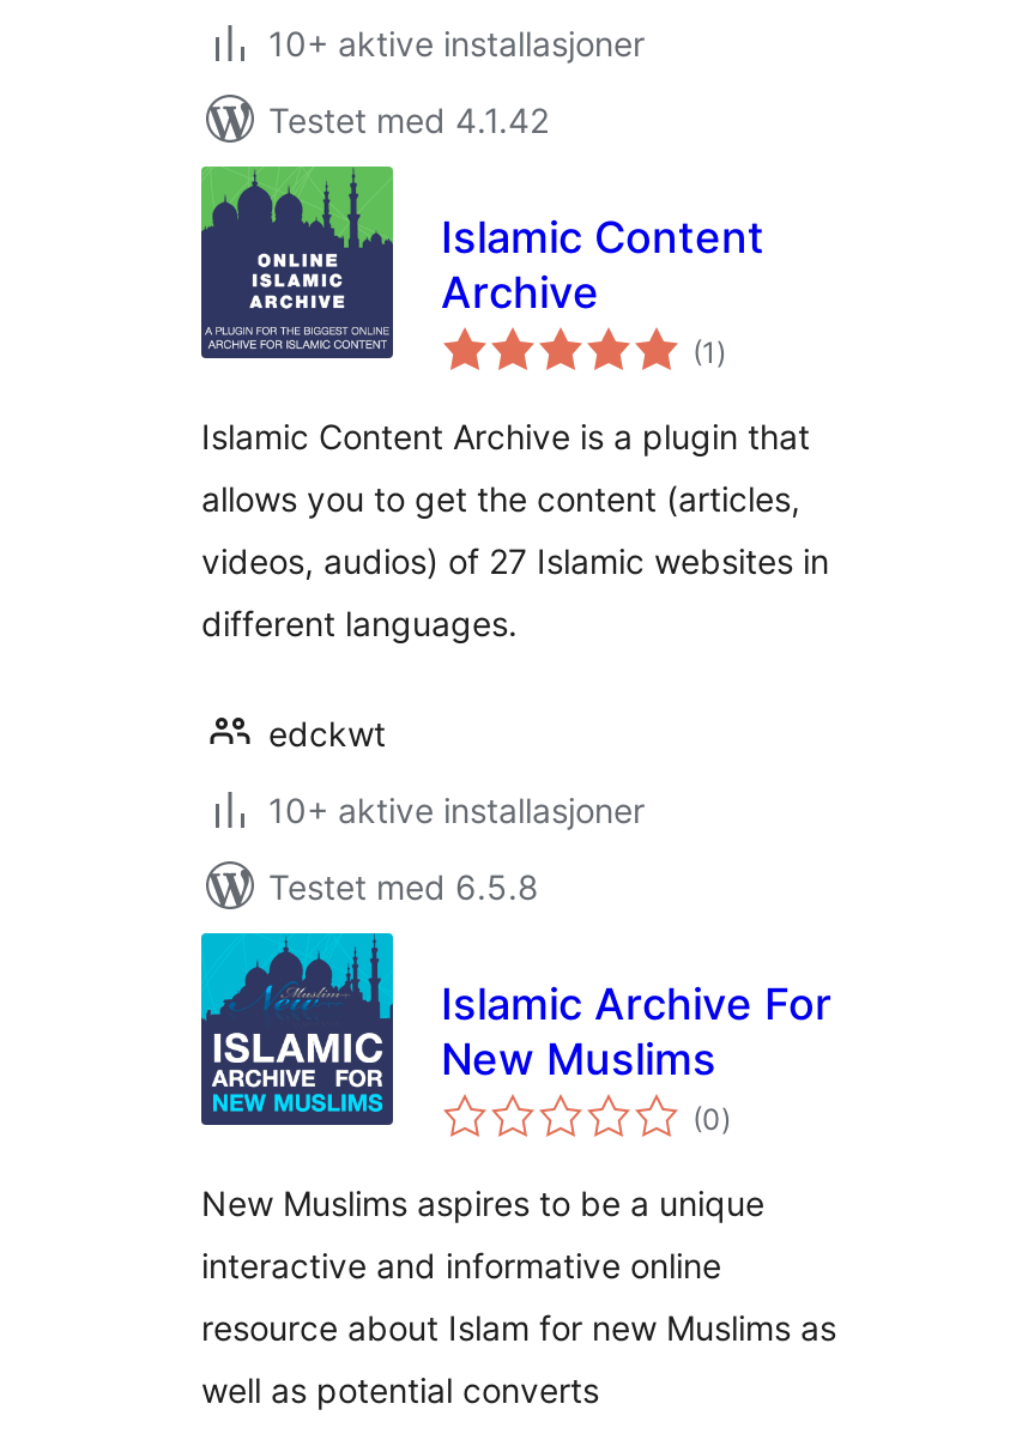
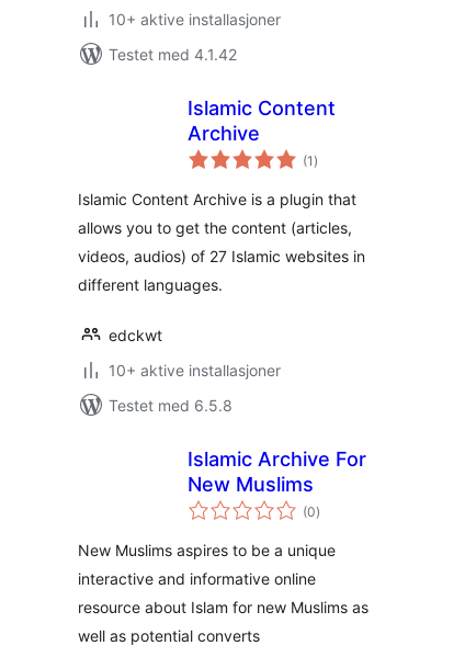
- [image]

- [image]
